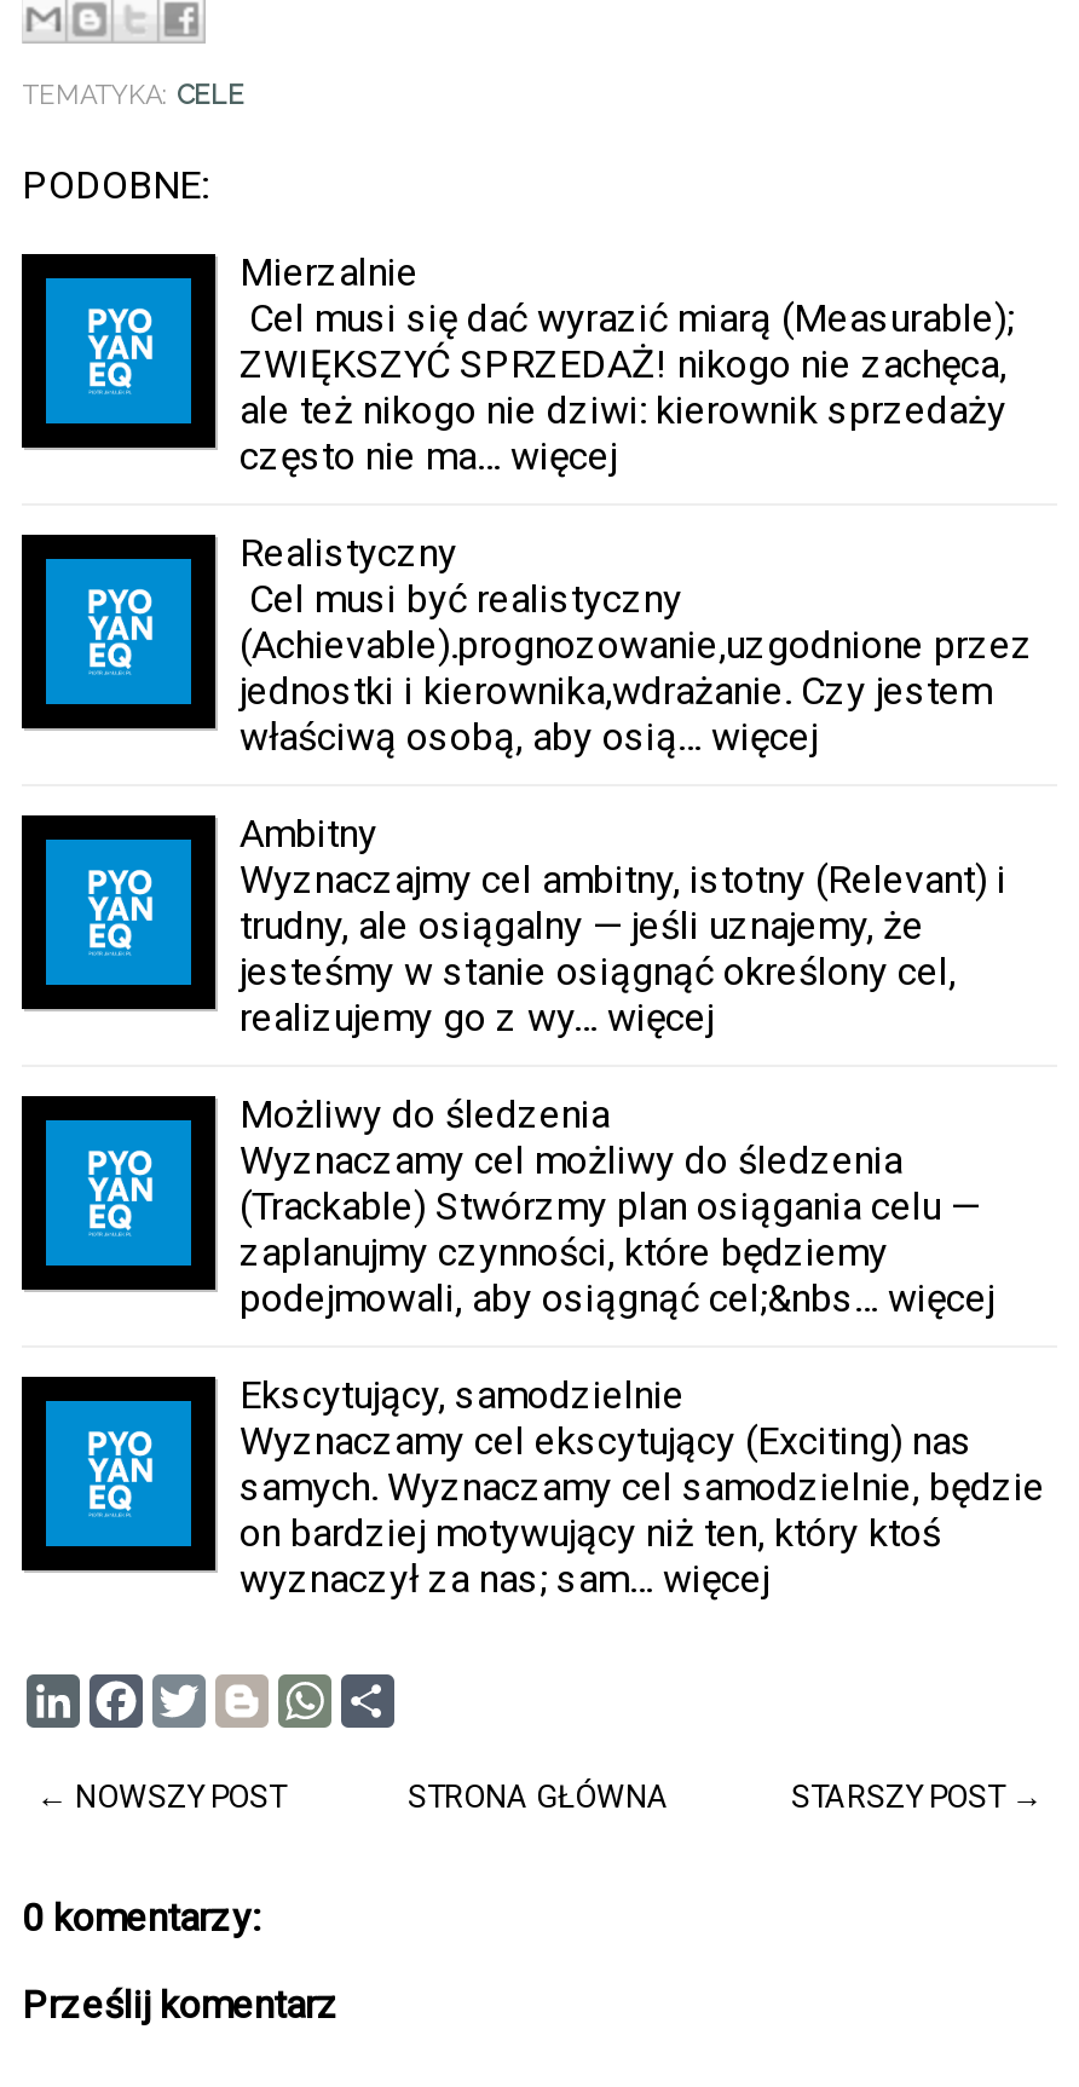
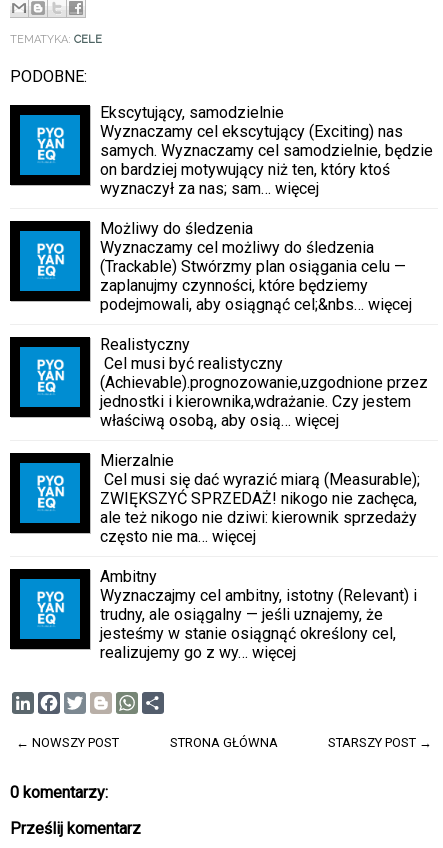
moved down: Możliwy do śledzenia | Wyznaczamy cel możliwy do śledzenia | (Trackable) Stwórzmy plan osiągania celu — | ... | jesteśmy w stanie osiągnąć określony cel, | realizujemy go z wy… więcej

moved up: Ekscytujący, samodzielnie | Wyznaczamy cel ekscytujący (Exciting) nas | samych. Wyznaczamy cel samodzielnie, będzie | on bardziej motywujący niż ten, który ktoś | wyznaczył za nas; sam… więcej
